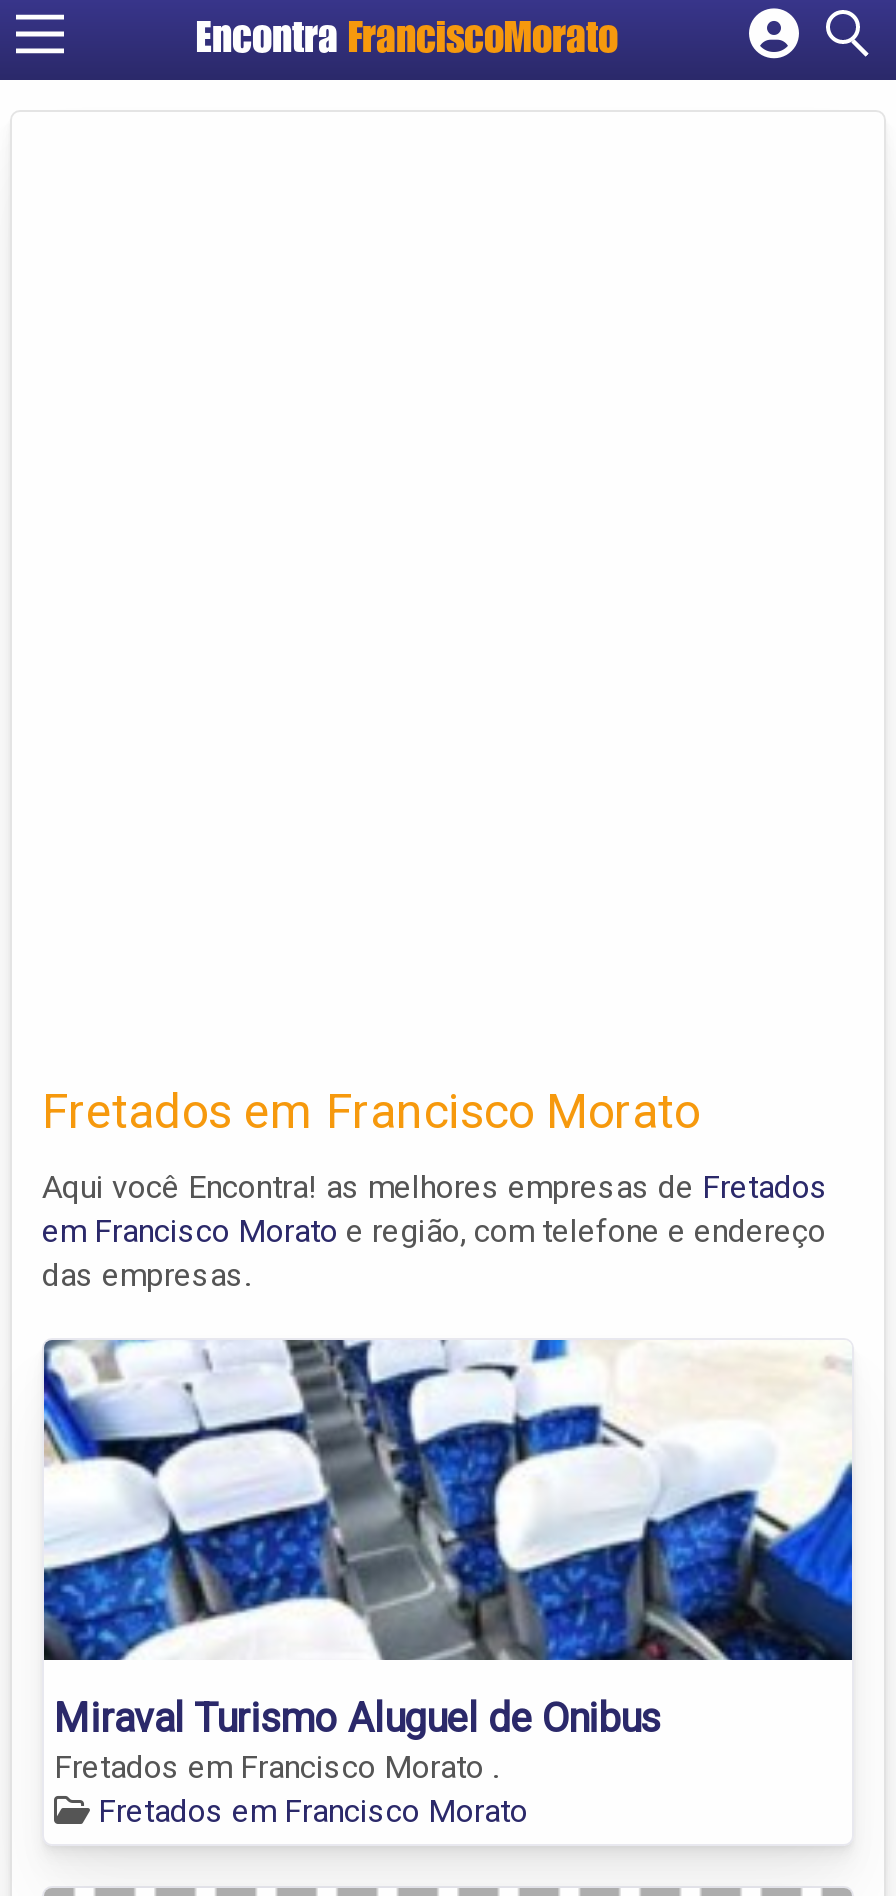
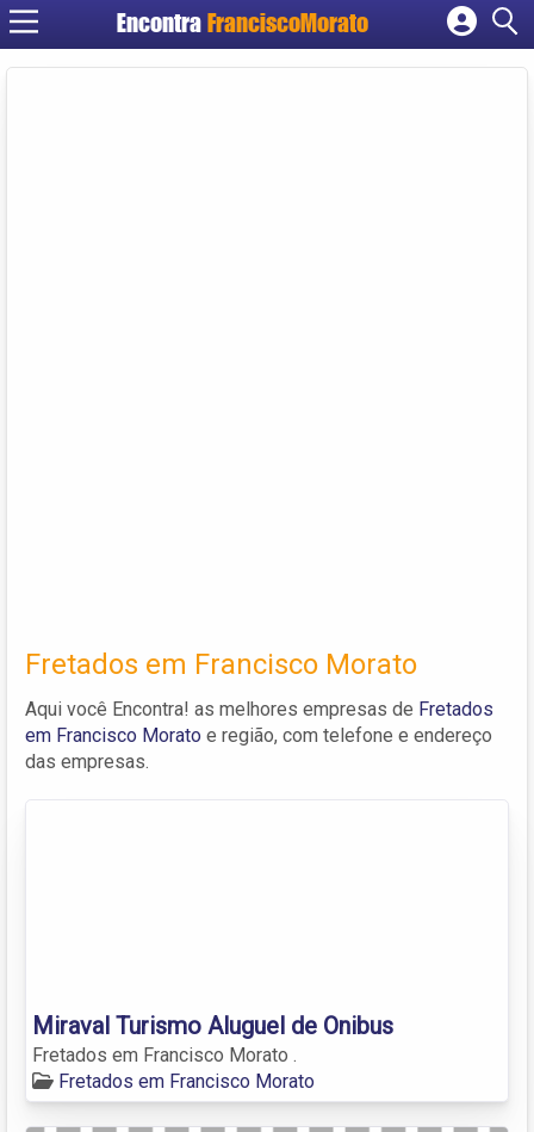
- [image]
